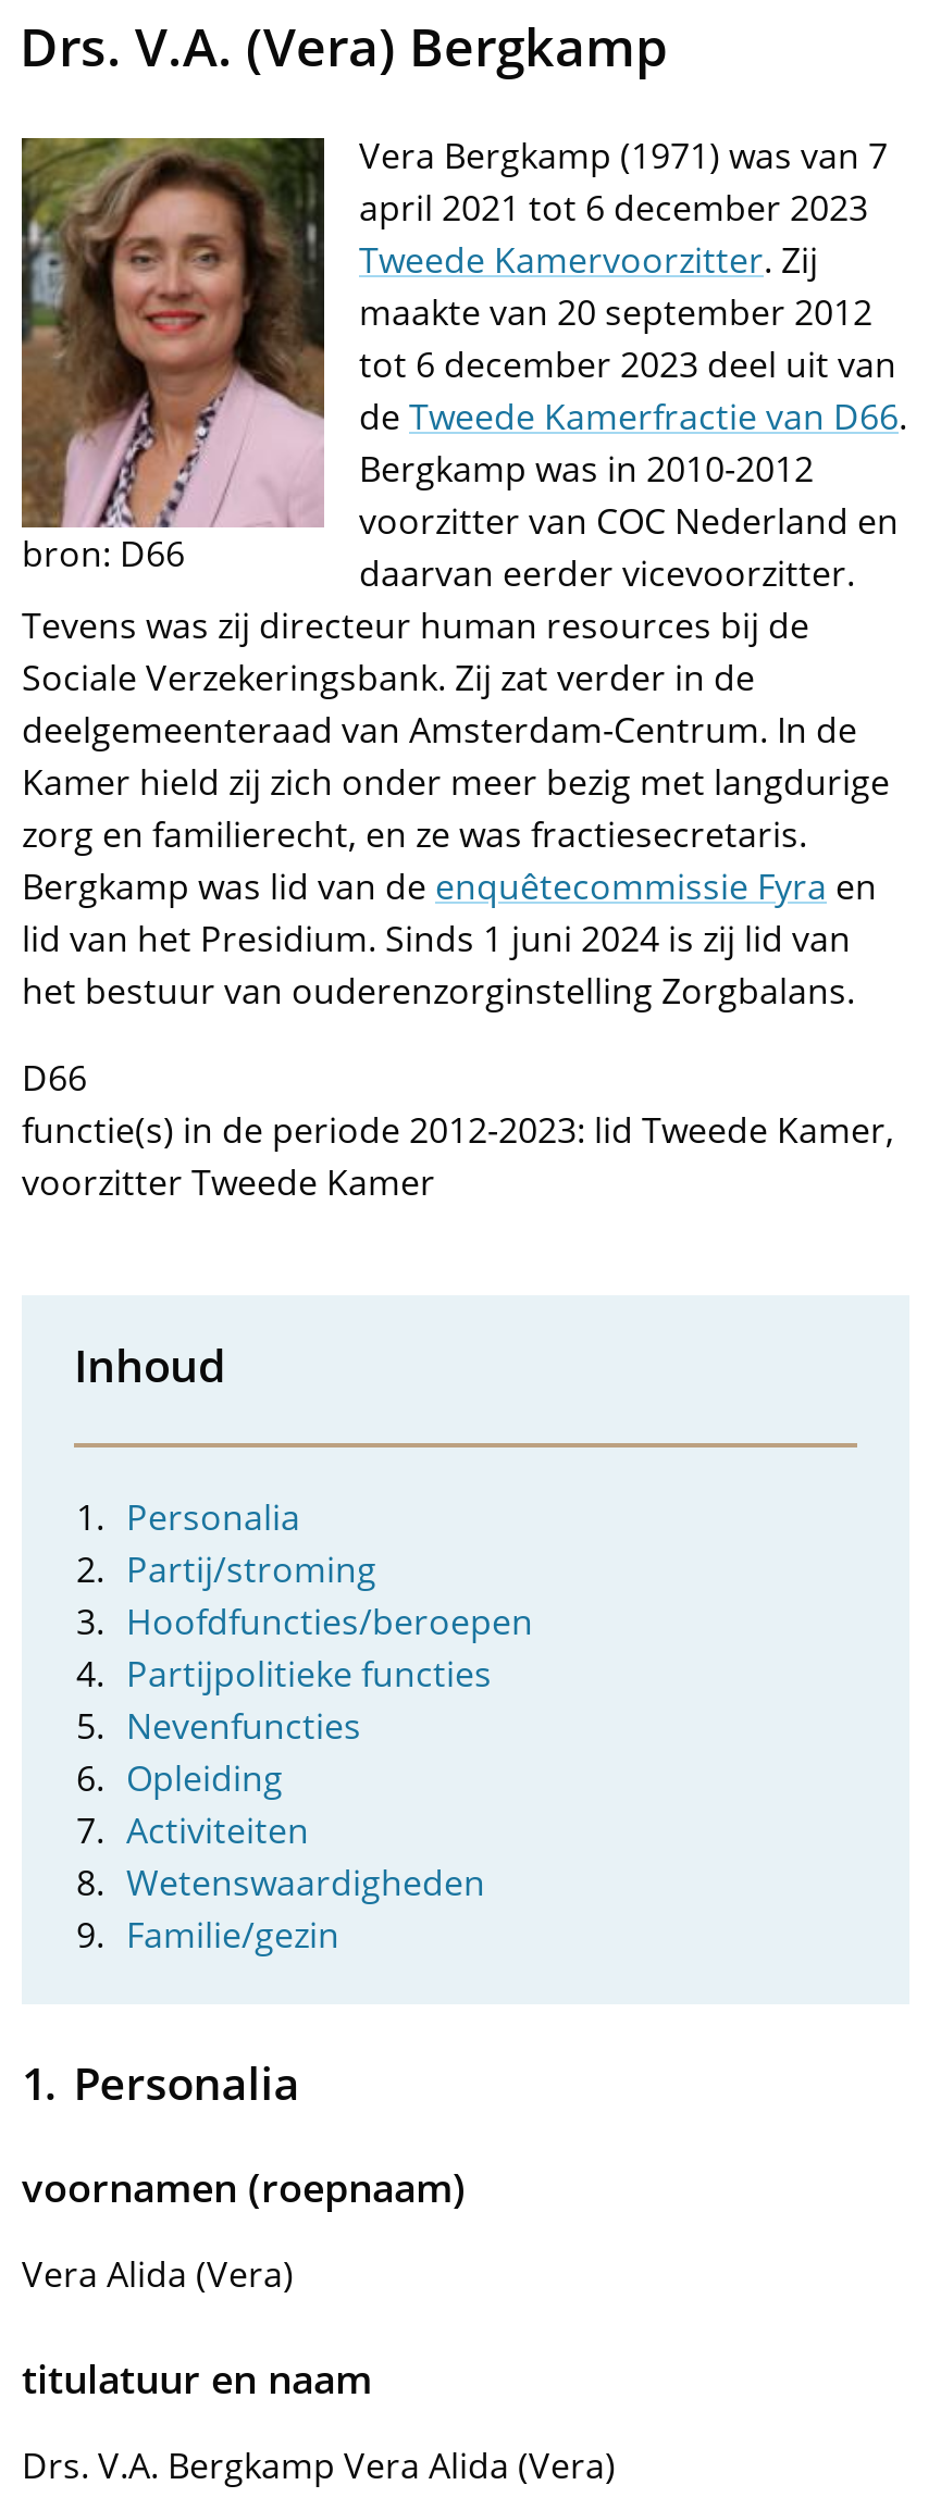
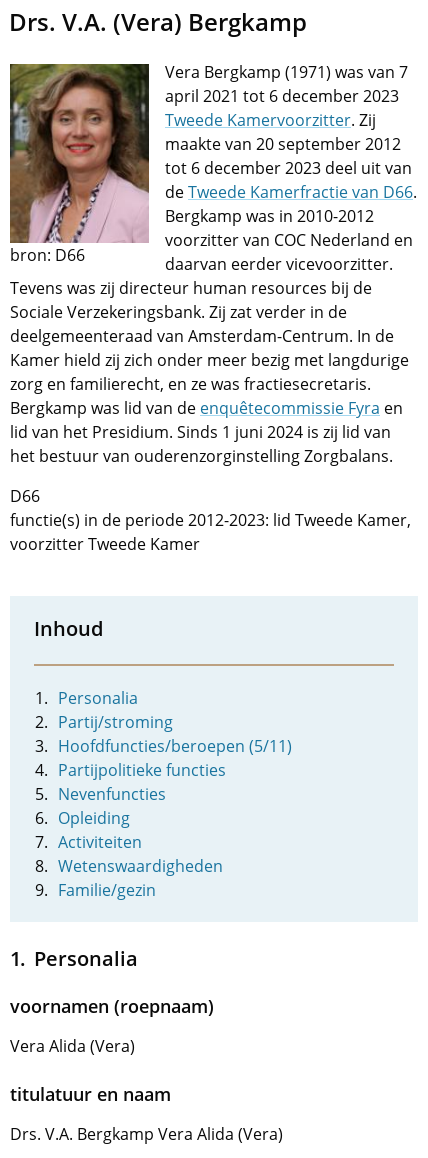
- Hoofdfuncties/beroepen
+ Hoofdfuncties/beroepen (5/11)
